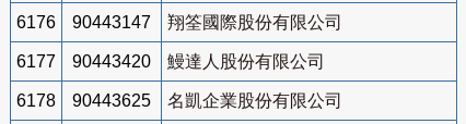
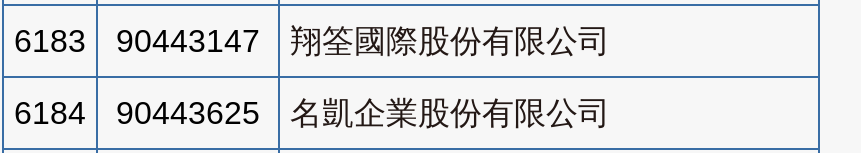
- 6176 90443147 翔筌國際股份有限公司
+ 6183 90443147 翔筌國際股份有限公司

- 6177
- 90443420
- 鰻達人股份有限公司
- 6178
+ 6184
